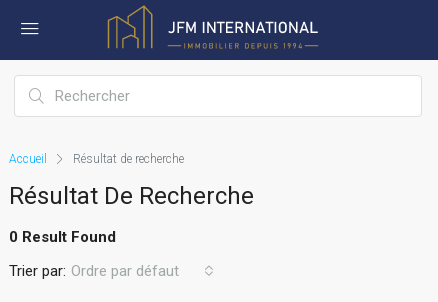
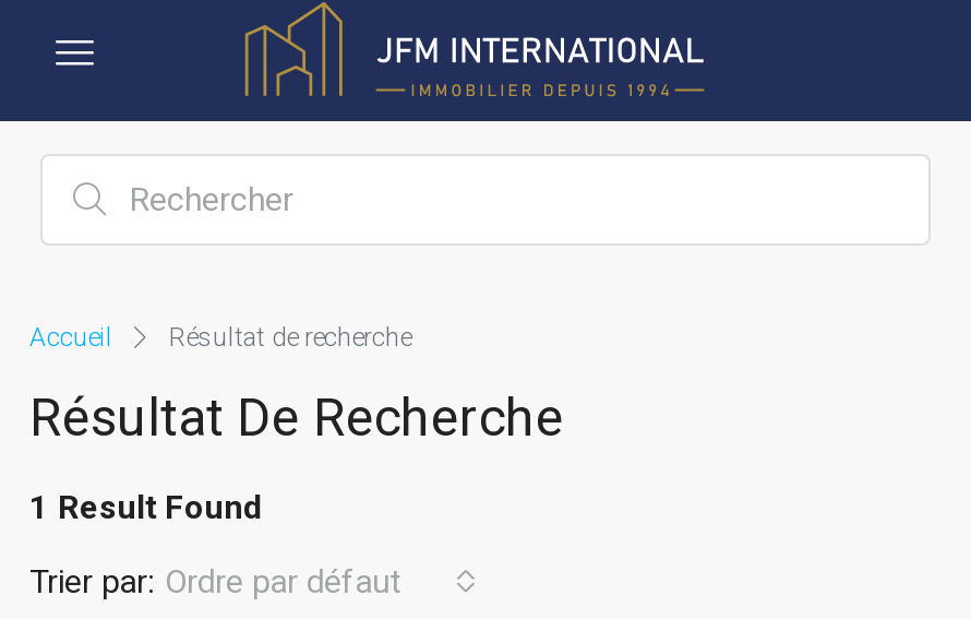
- 0 Result Found
+ 1 Result Found
